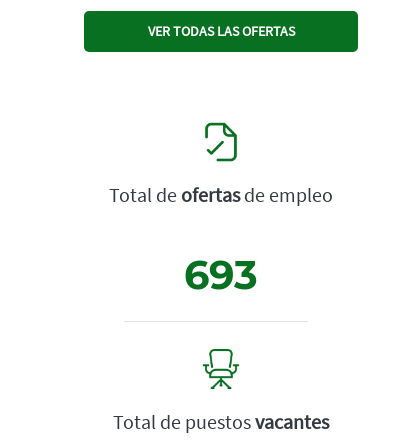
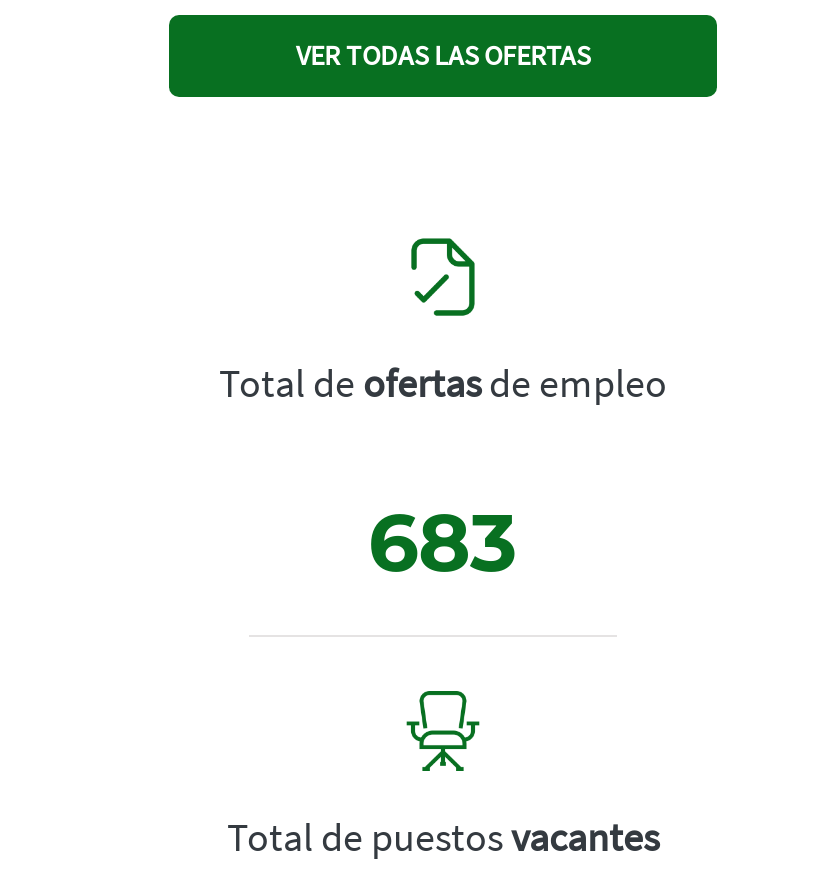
- 693
+ 683
